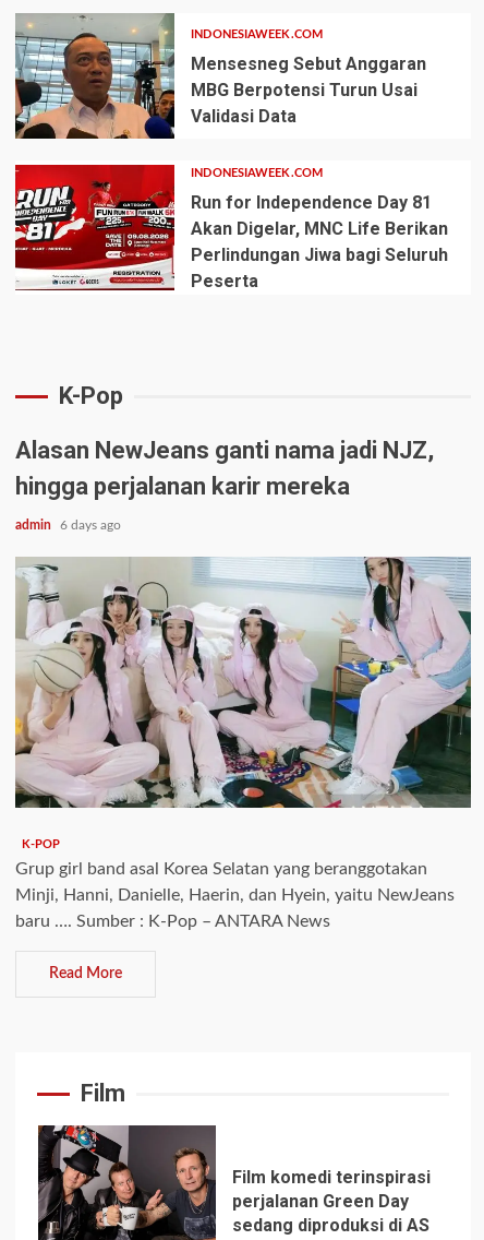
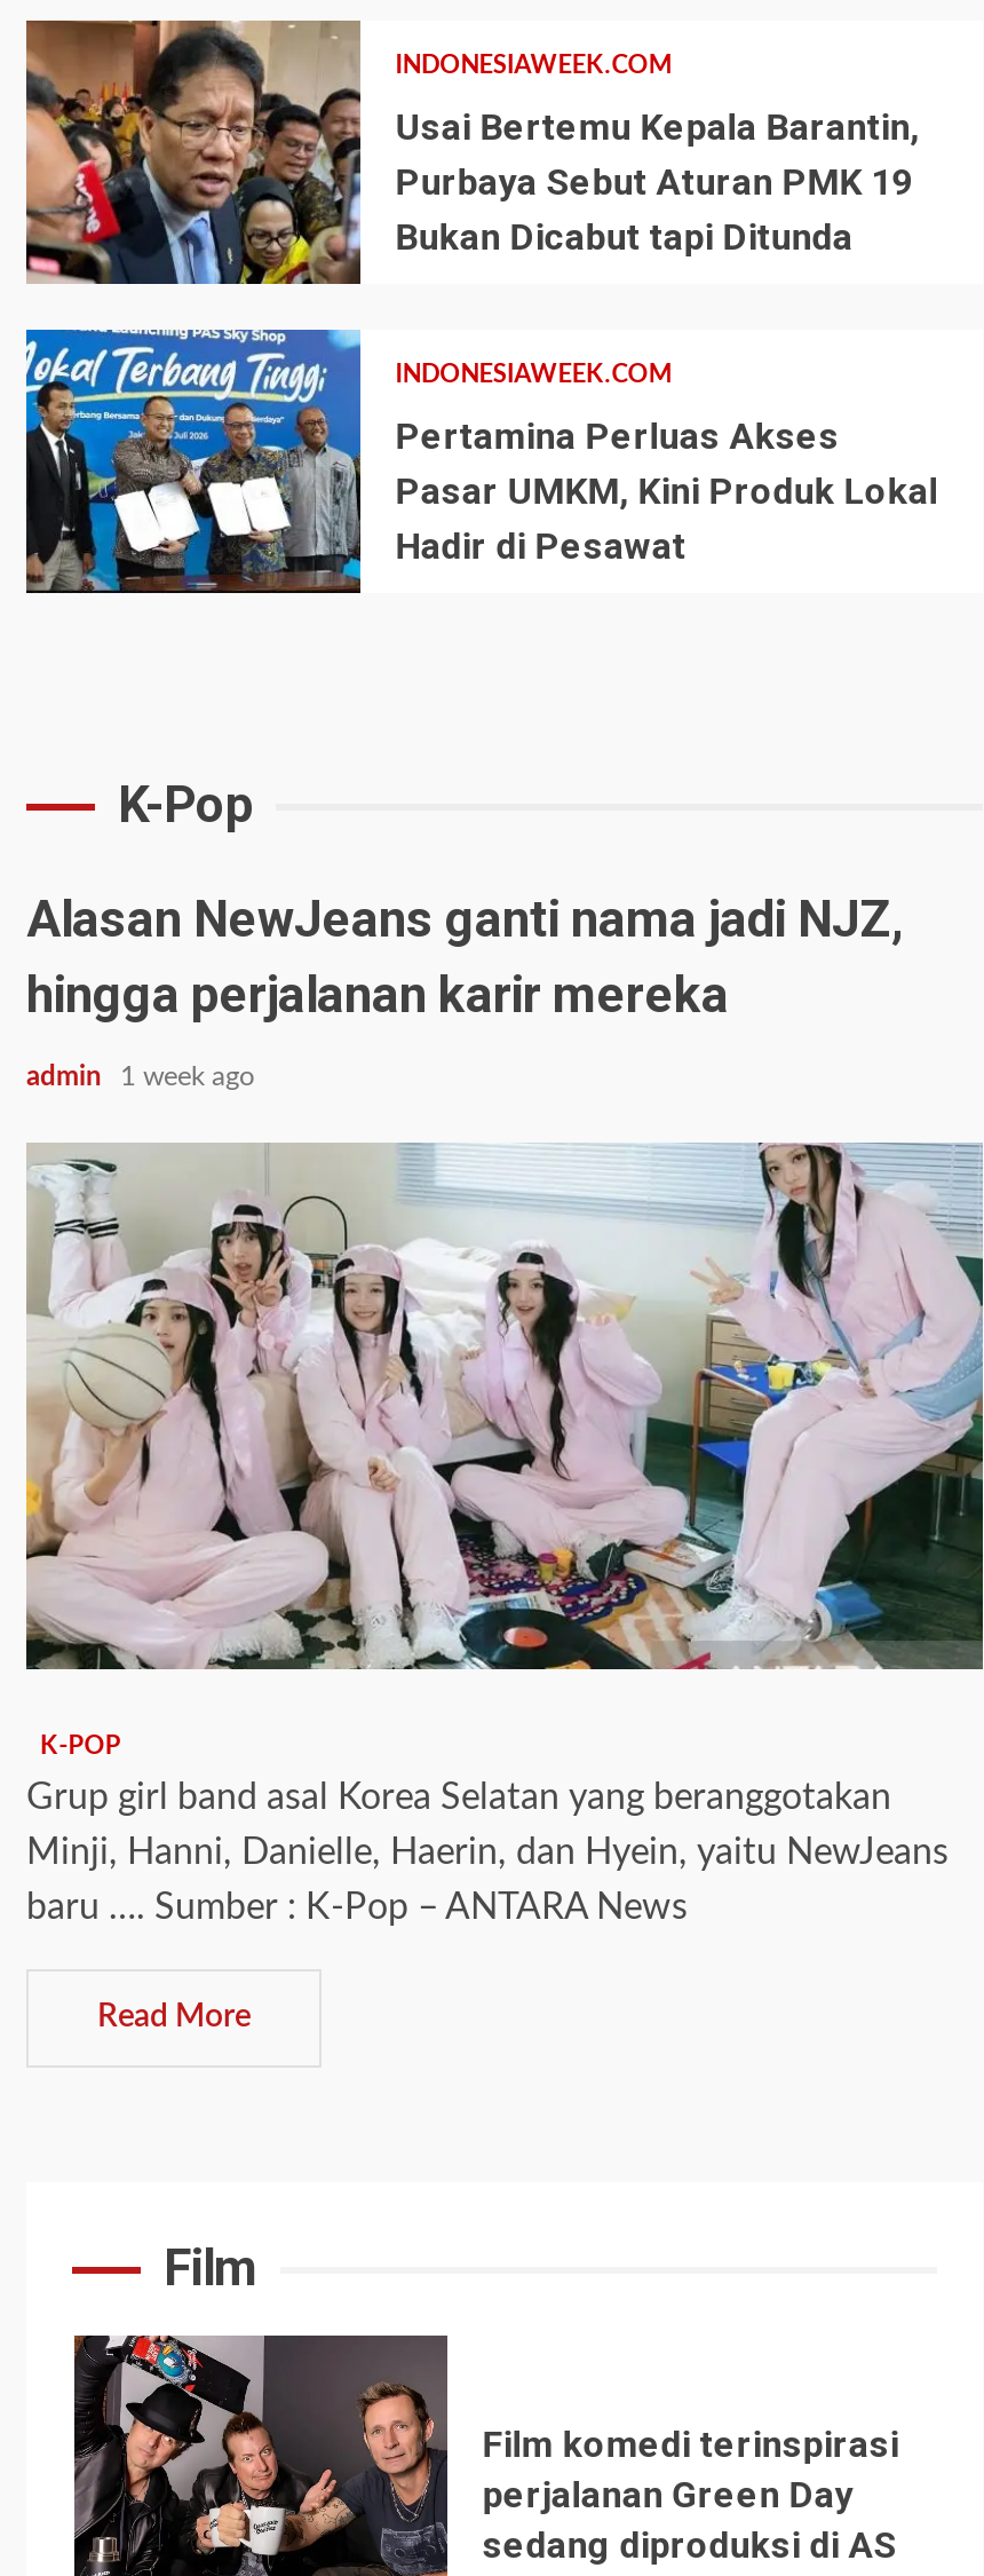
- [image]
- Mensesneg Sebut Anggaran
- MBG Berpotensi Turun Usai
- Validasi Data
+ [image]
+ Usai Bertemu Kepala Barantin,
+ Purbaya Sebut Aturan PMK 19
+ Bukan Dicabut tapi Ditunda

- [image]
- Run for Independence Day 81
- Akan Digelar, MNC Life Berikan
- Perlindungan Jiwa bagi Seluruh
- Peserta
+ [image]
+ Pertamina Perluas Akses
+ Pasar UMKM, Kini Produk Lokal
+ Hadir di Pesawat

- admin 6 days ago
+ admin 1 week ago
